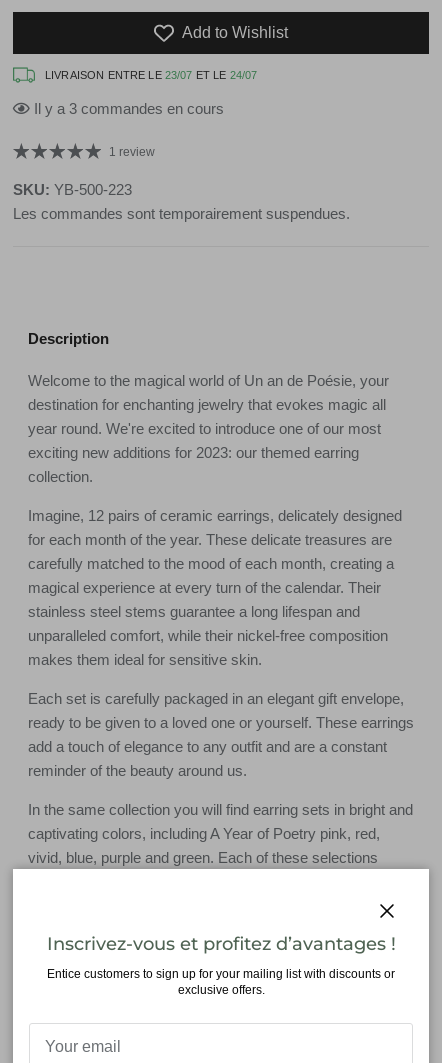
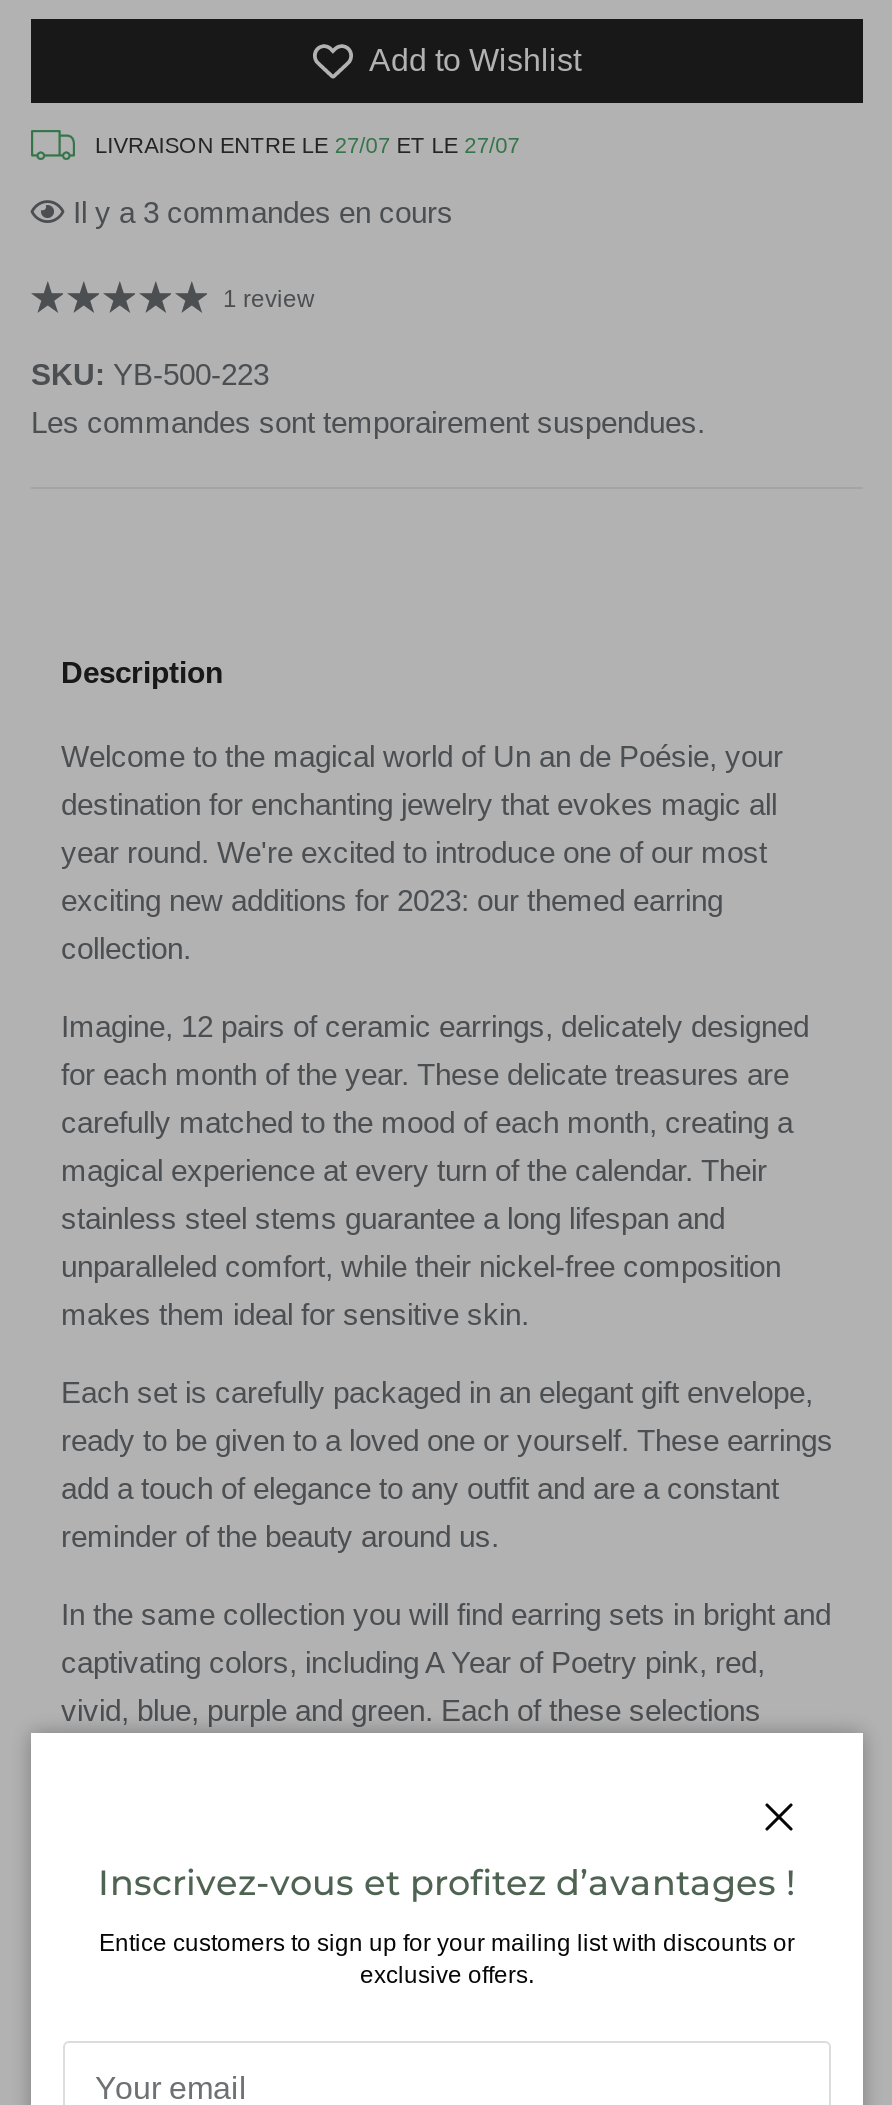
- LIVRAISON ENTRE LE 23/07 ET LE 24/07
+ LIVRAISON ENTRE LE 27/07 ET LE 27/07
